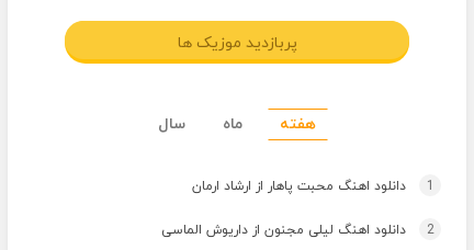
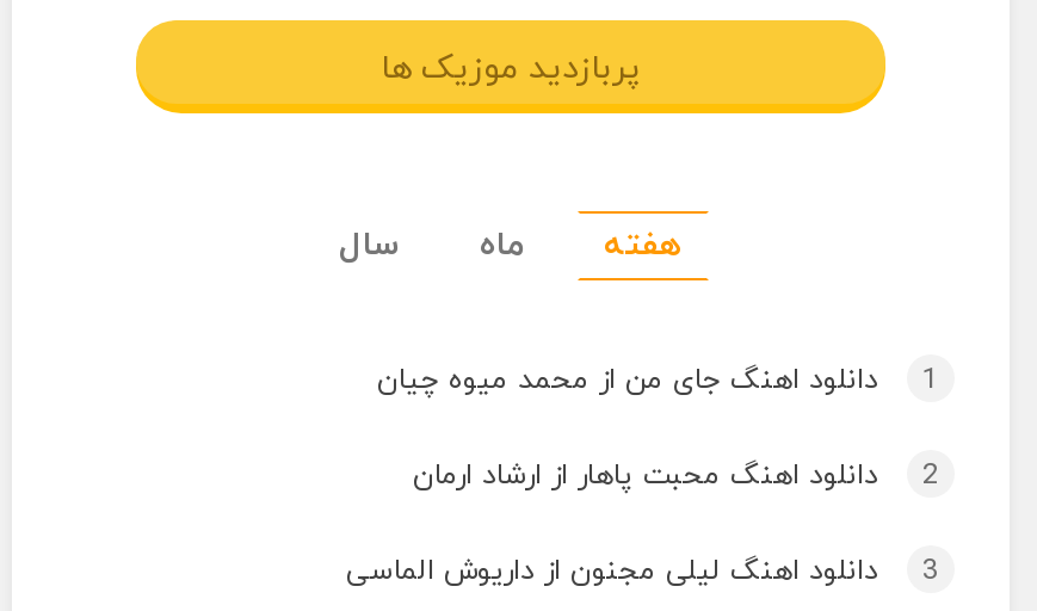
+ دانلود اهنگ جای من از محمد میوه چیان
+ 2

- 2 دانلود اهنگ لیلی مجنون از داریوش الماسی
+ 3 دانلود اهنگ لیلی مجنون از داریوش الماسی
